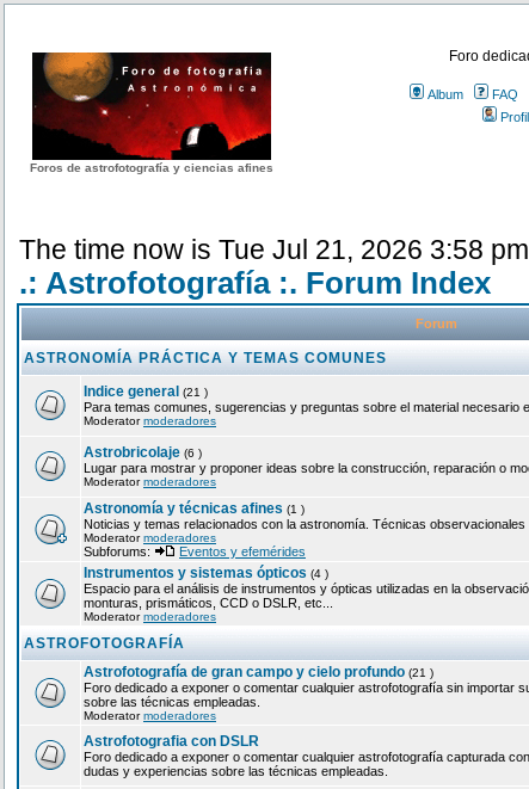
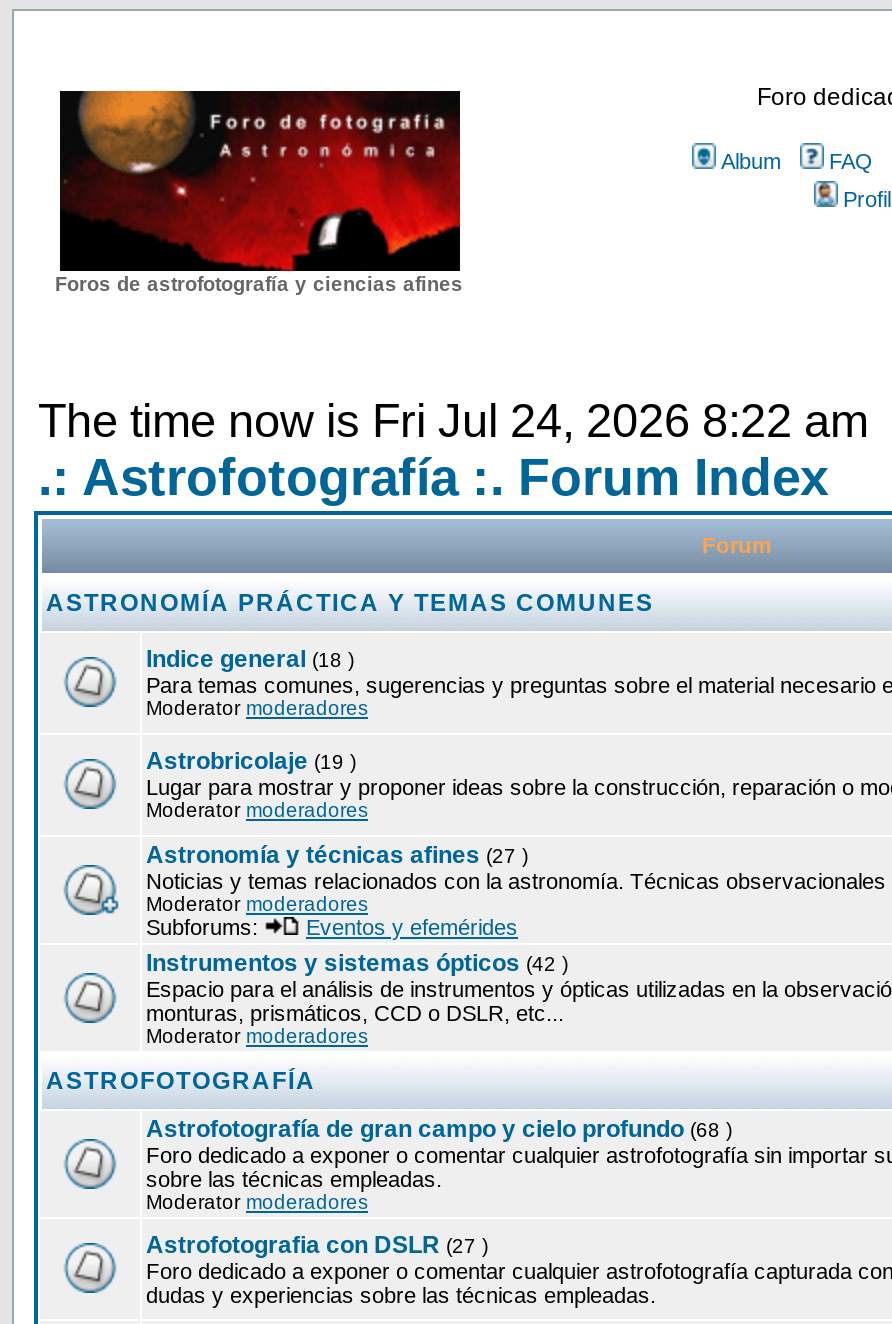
- The time now is Tue Jul 21, 2026 3:58 pm
+ The time now is Fri Jul 24, 2026 8:22 am

- Indice general (21 )
+ Indice general (18 )

- Astrobricolaje (6 )
+ Astrobricolaje (19 )

- Astronomía y técnicas afines (1 )
+ Astronomía y técnicas afines (27 )

- Instrumentos y sistemas ópticos (4 )
+ Instrumentos y sistemas ópticos (42 )

- Astrofotografía de gran campo y cielo profundo (21 )
+ Astrofotografía de gran campo y cielo profundo (68 )

- Astrofotografia con DSLR
+ Astrofotografia con DSLR (27 )
